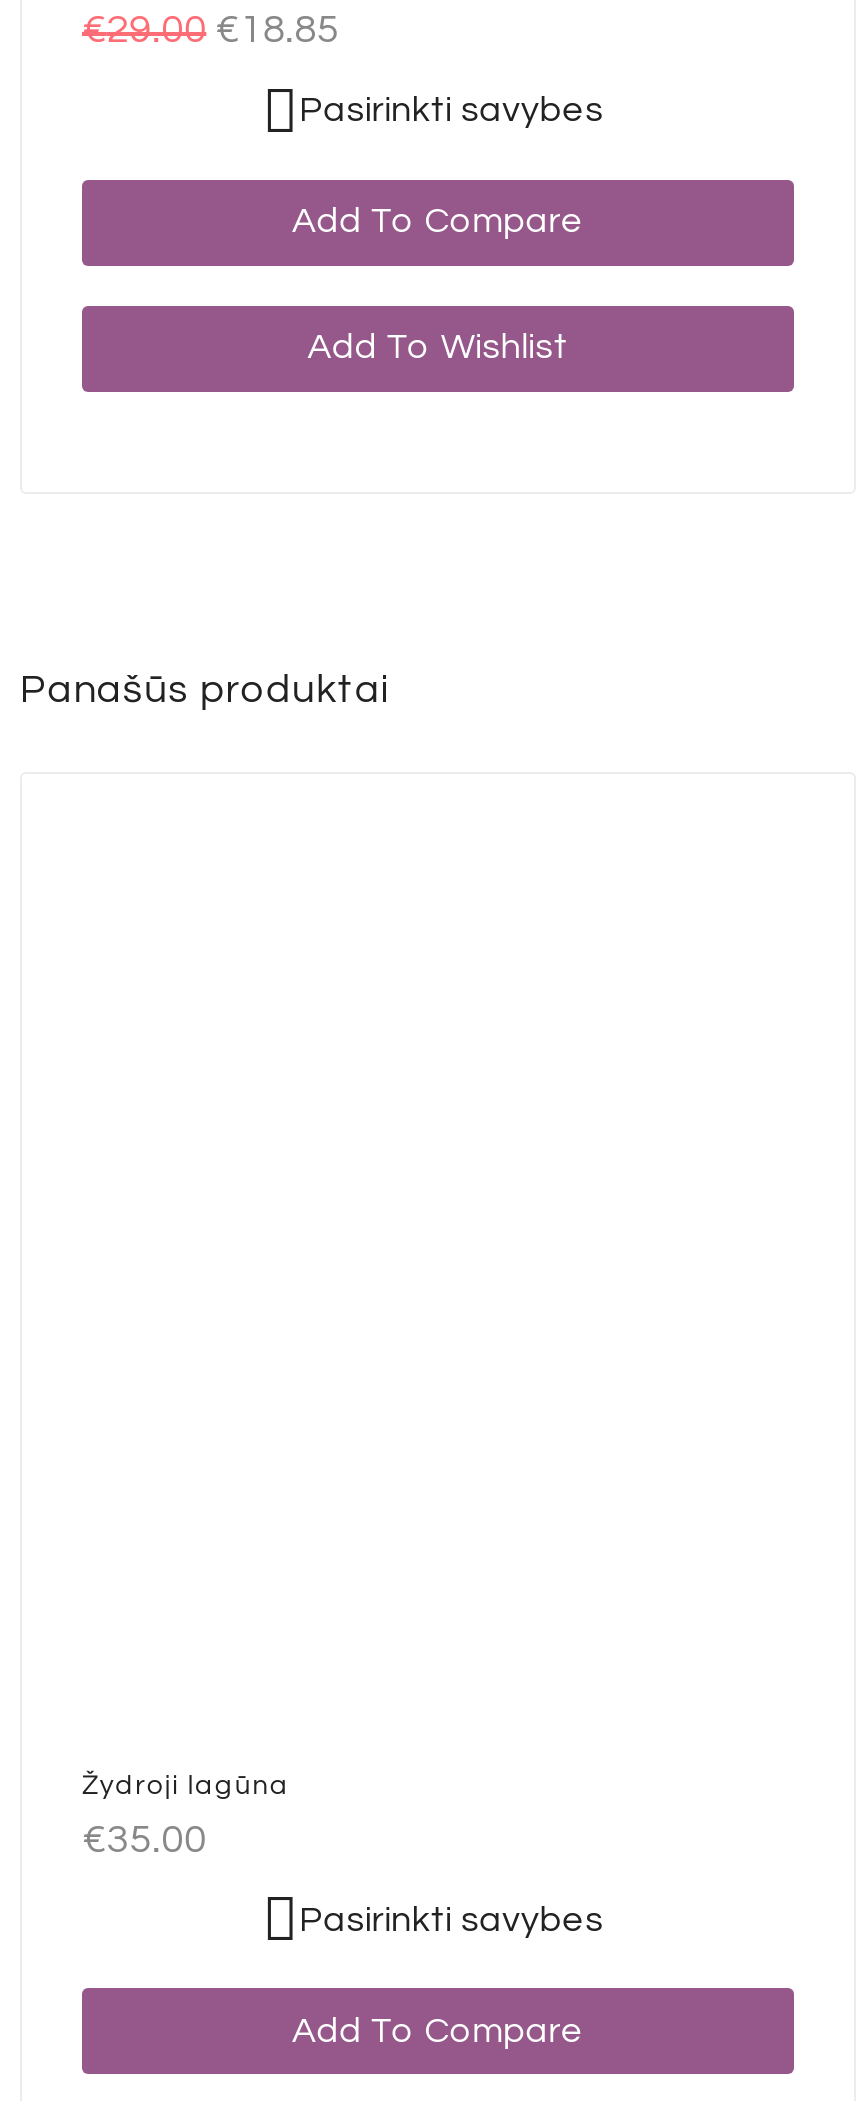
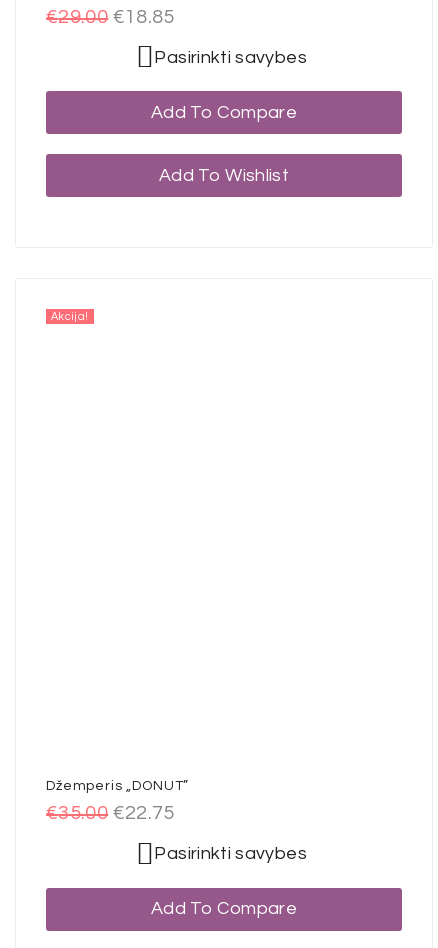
- Panašūs produktai
+ Akcija!

- Žydroji lagūna
+ Džemperis „DONUT”

- €35.00
+ €35.00 €22.75
